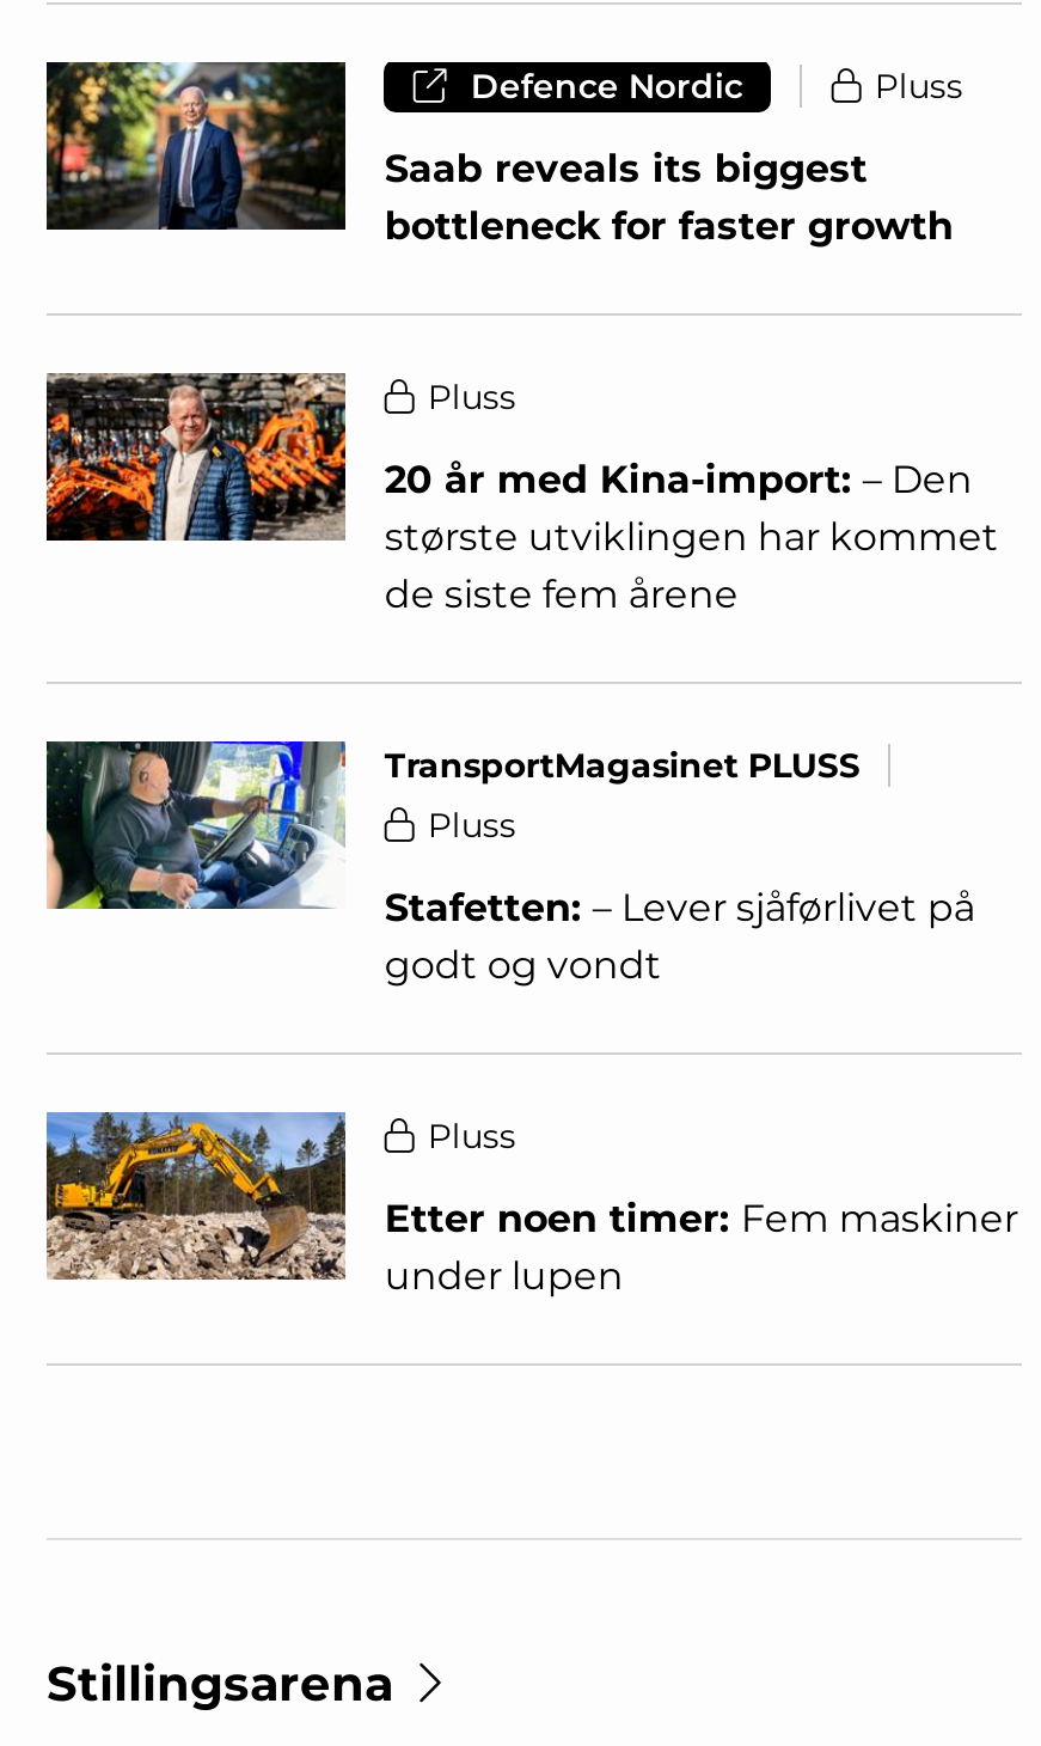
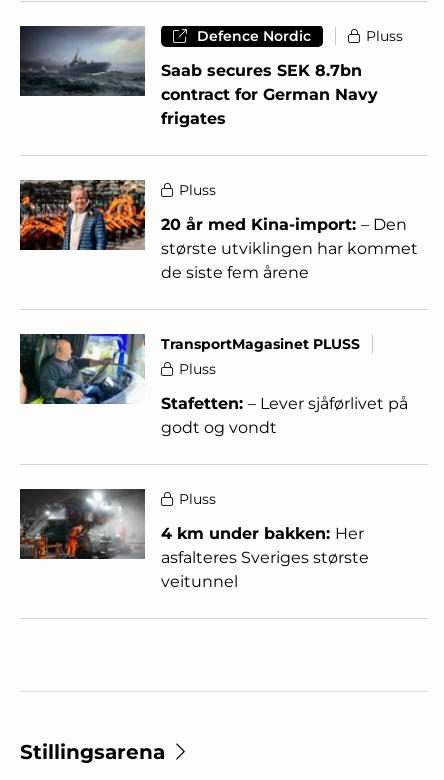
- [image]
- Saab reveals its biggest
- bottleneck for faster growth
+ [image]
+ Saab secures SEK 8.7bn
+ contract for German Navy
+ frigates

- [image]
- Etter noen timer: Fem maskiner
- under lupen
+ [image]
+ 4 km under bakken: Her
+ asfalteres Sveriges største
+ veitunnel
